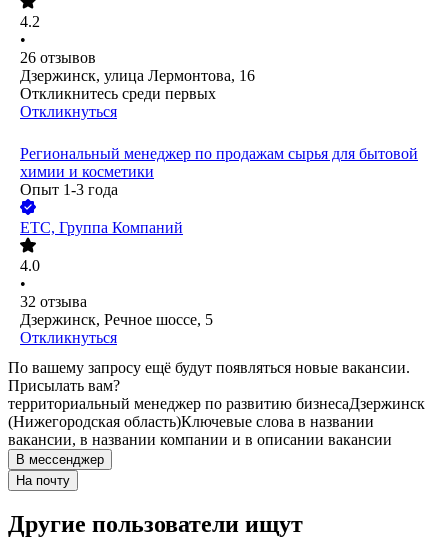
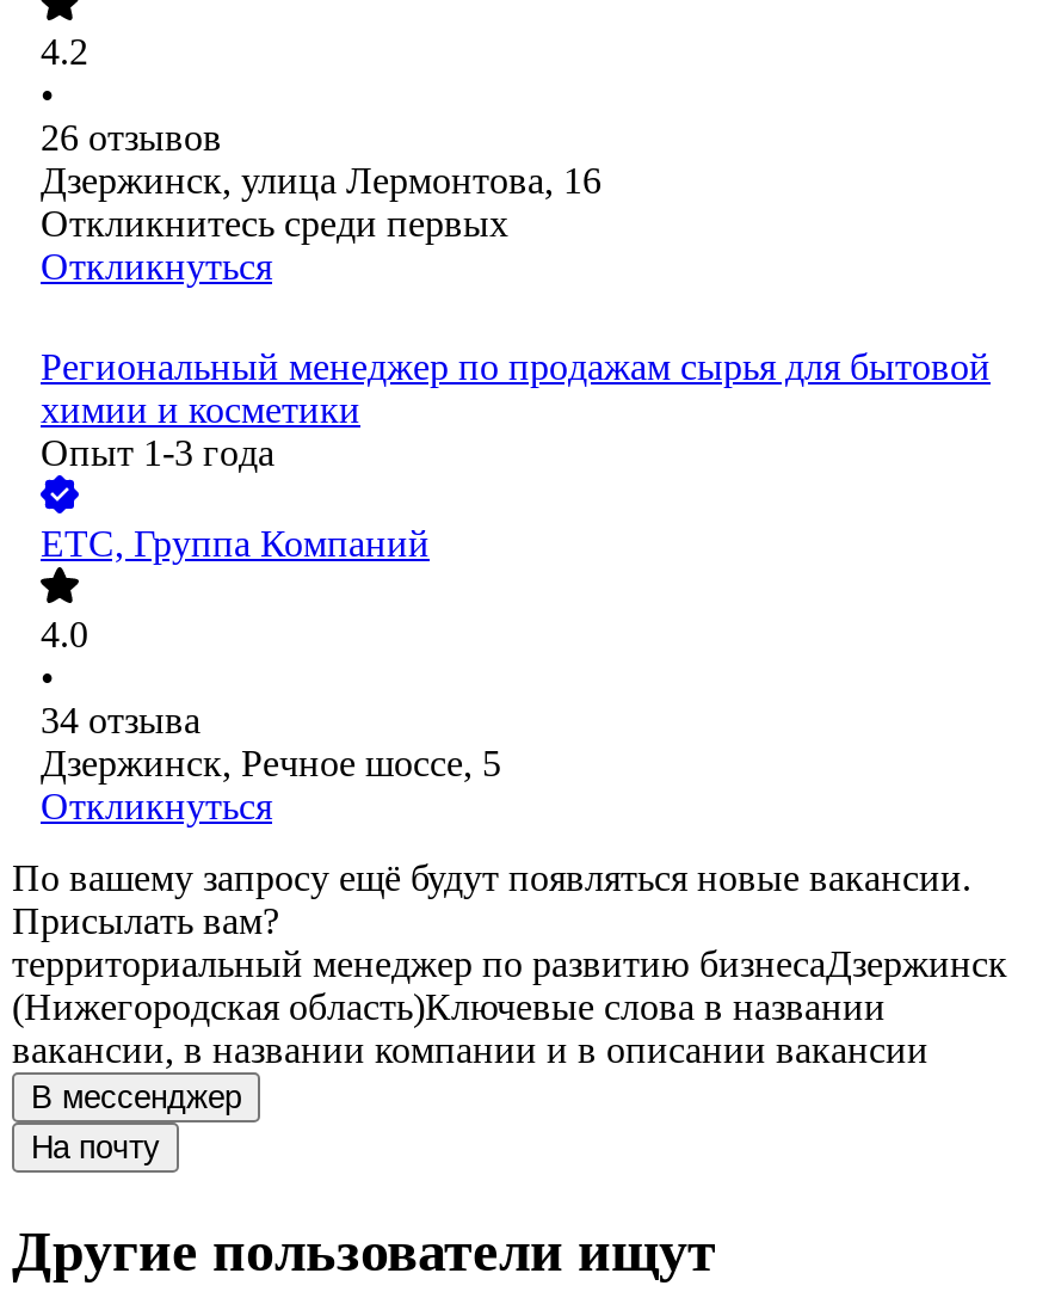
- 32 отзыва
+ 34 отзыва
